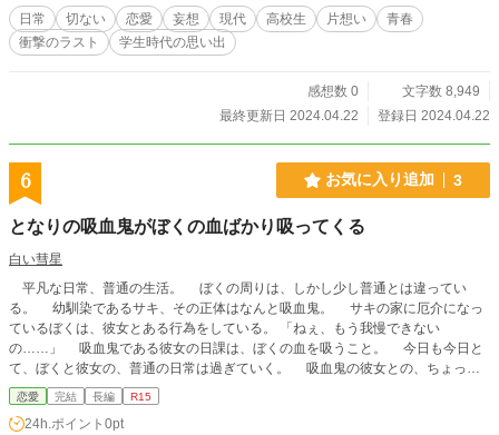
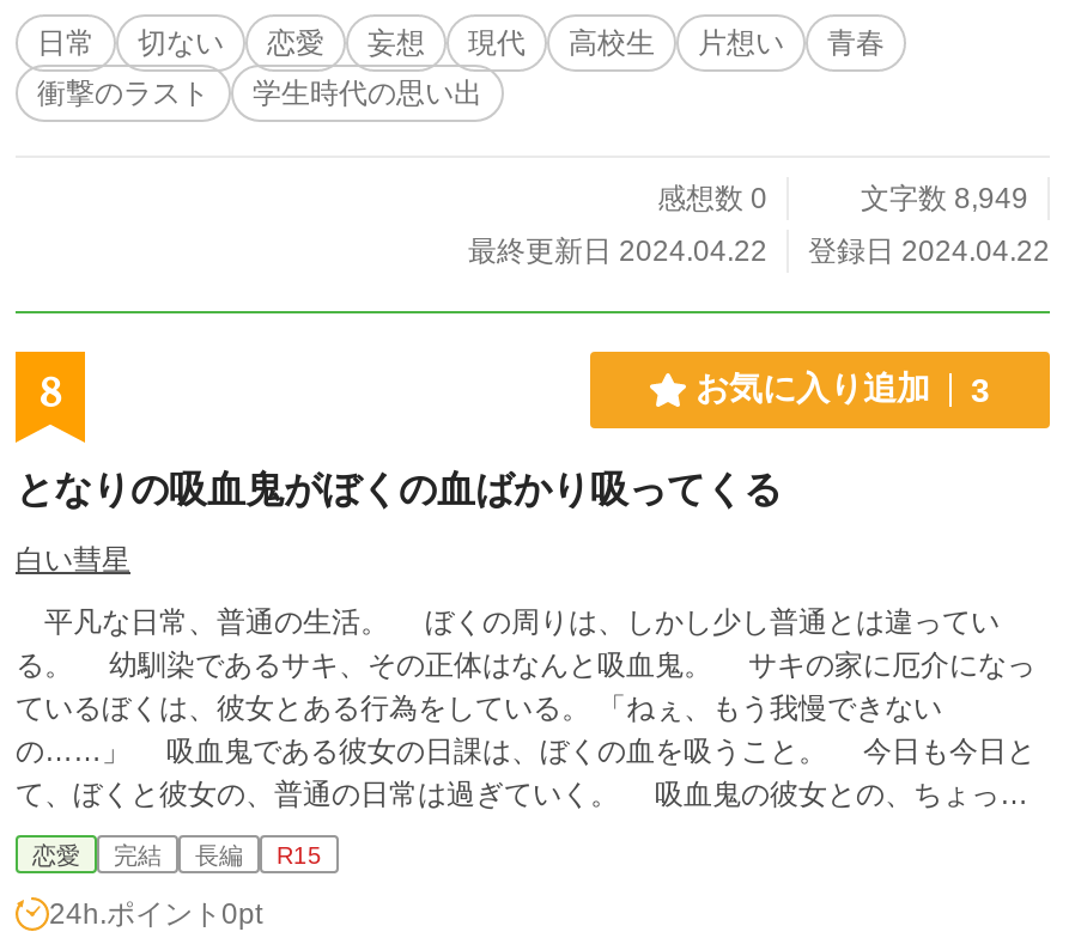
- 6
+ 8
